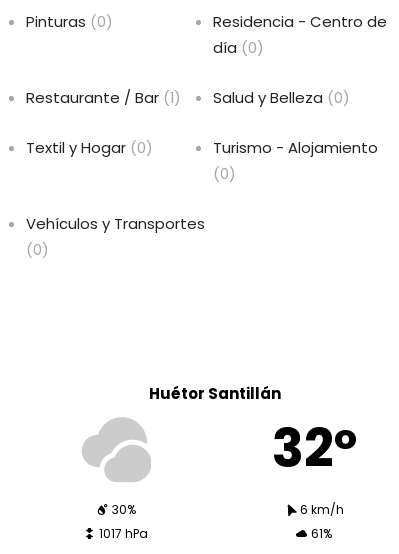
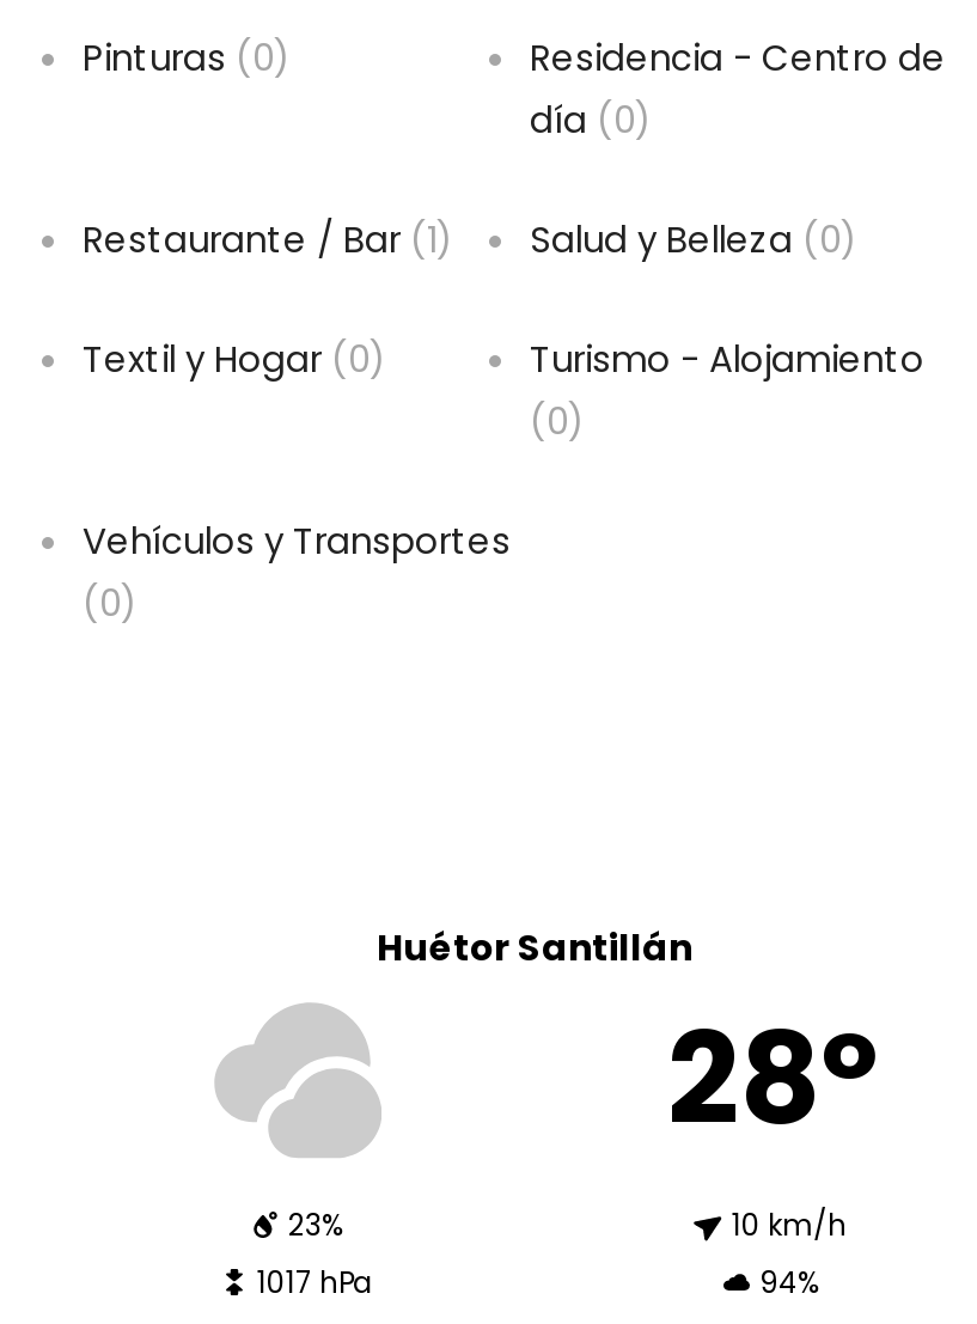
- 32º
- 30%
- 6 km/h
+ 28º
+ 23%
+ 10 km/h

- 61%
+ 94%
